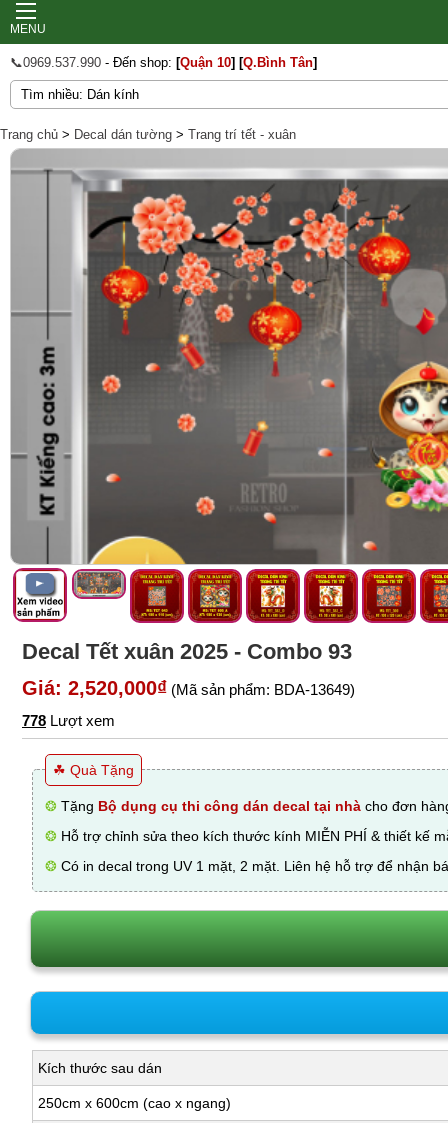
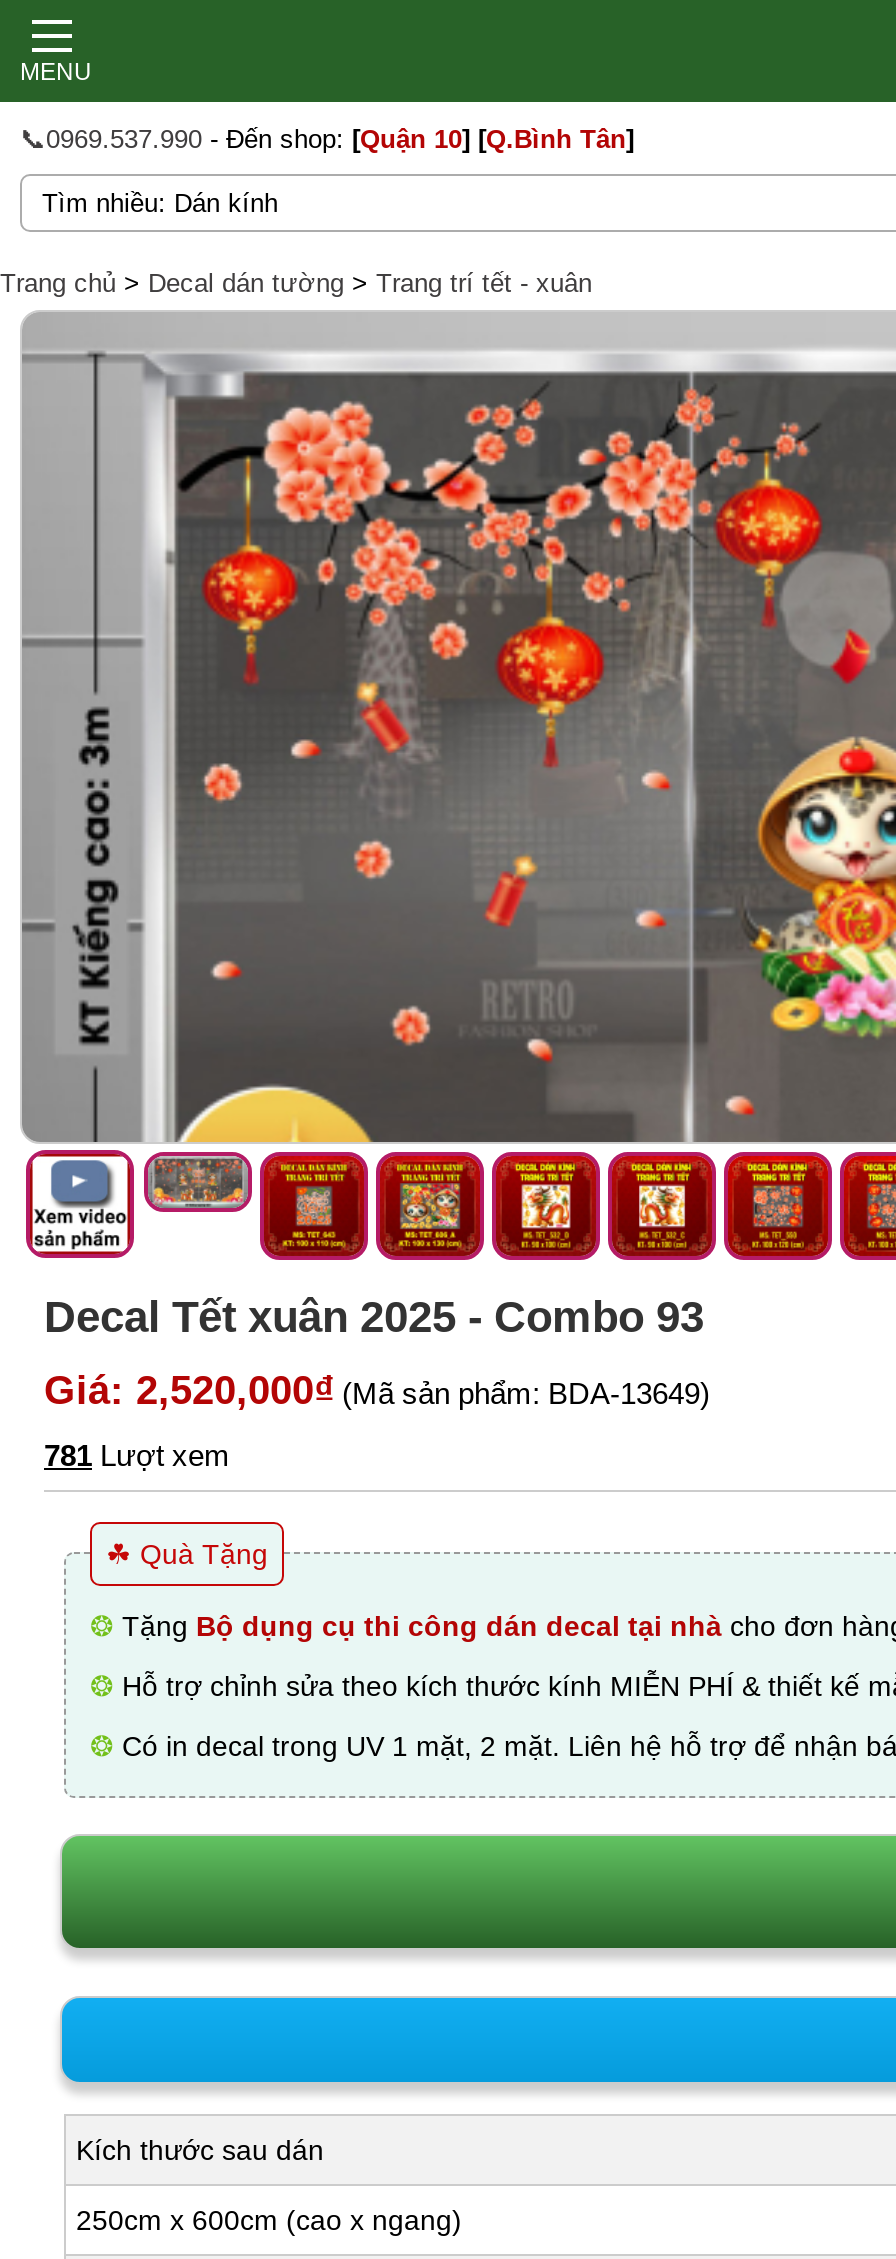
- 778 Lượt xem
+ 781 Lượt xem
